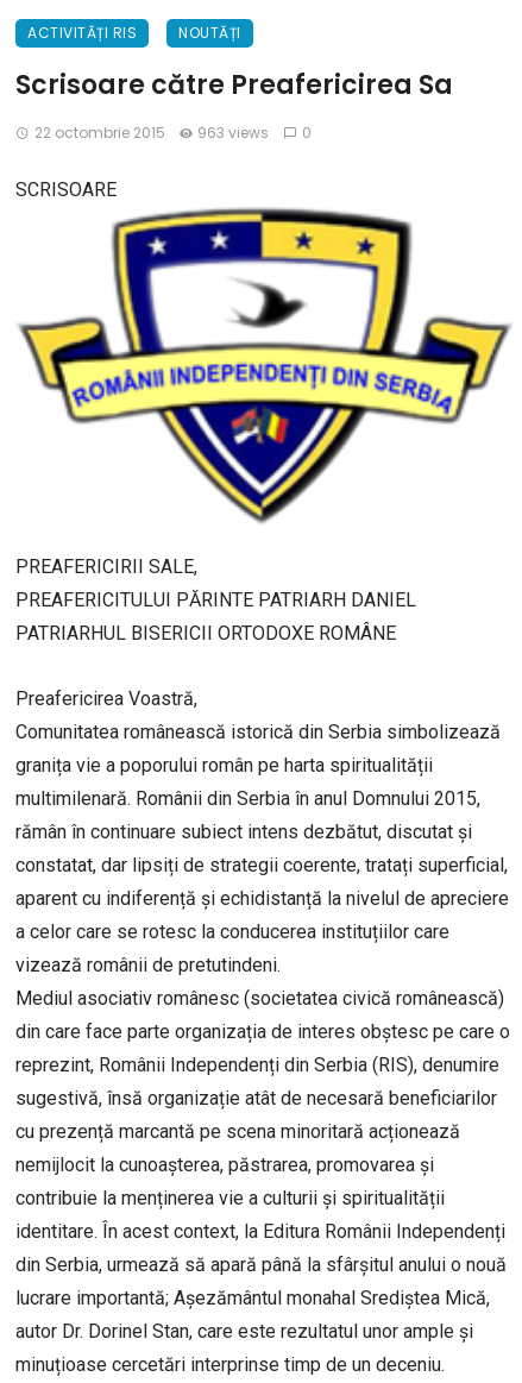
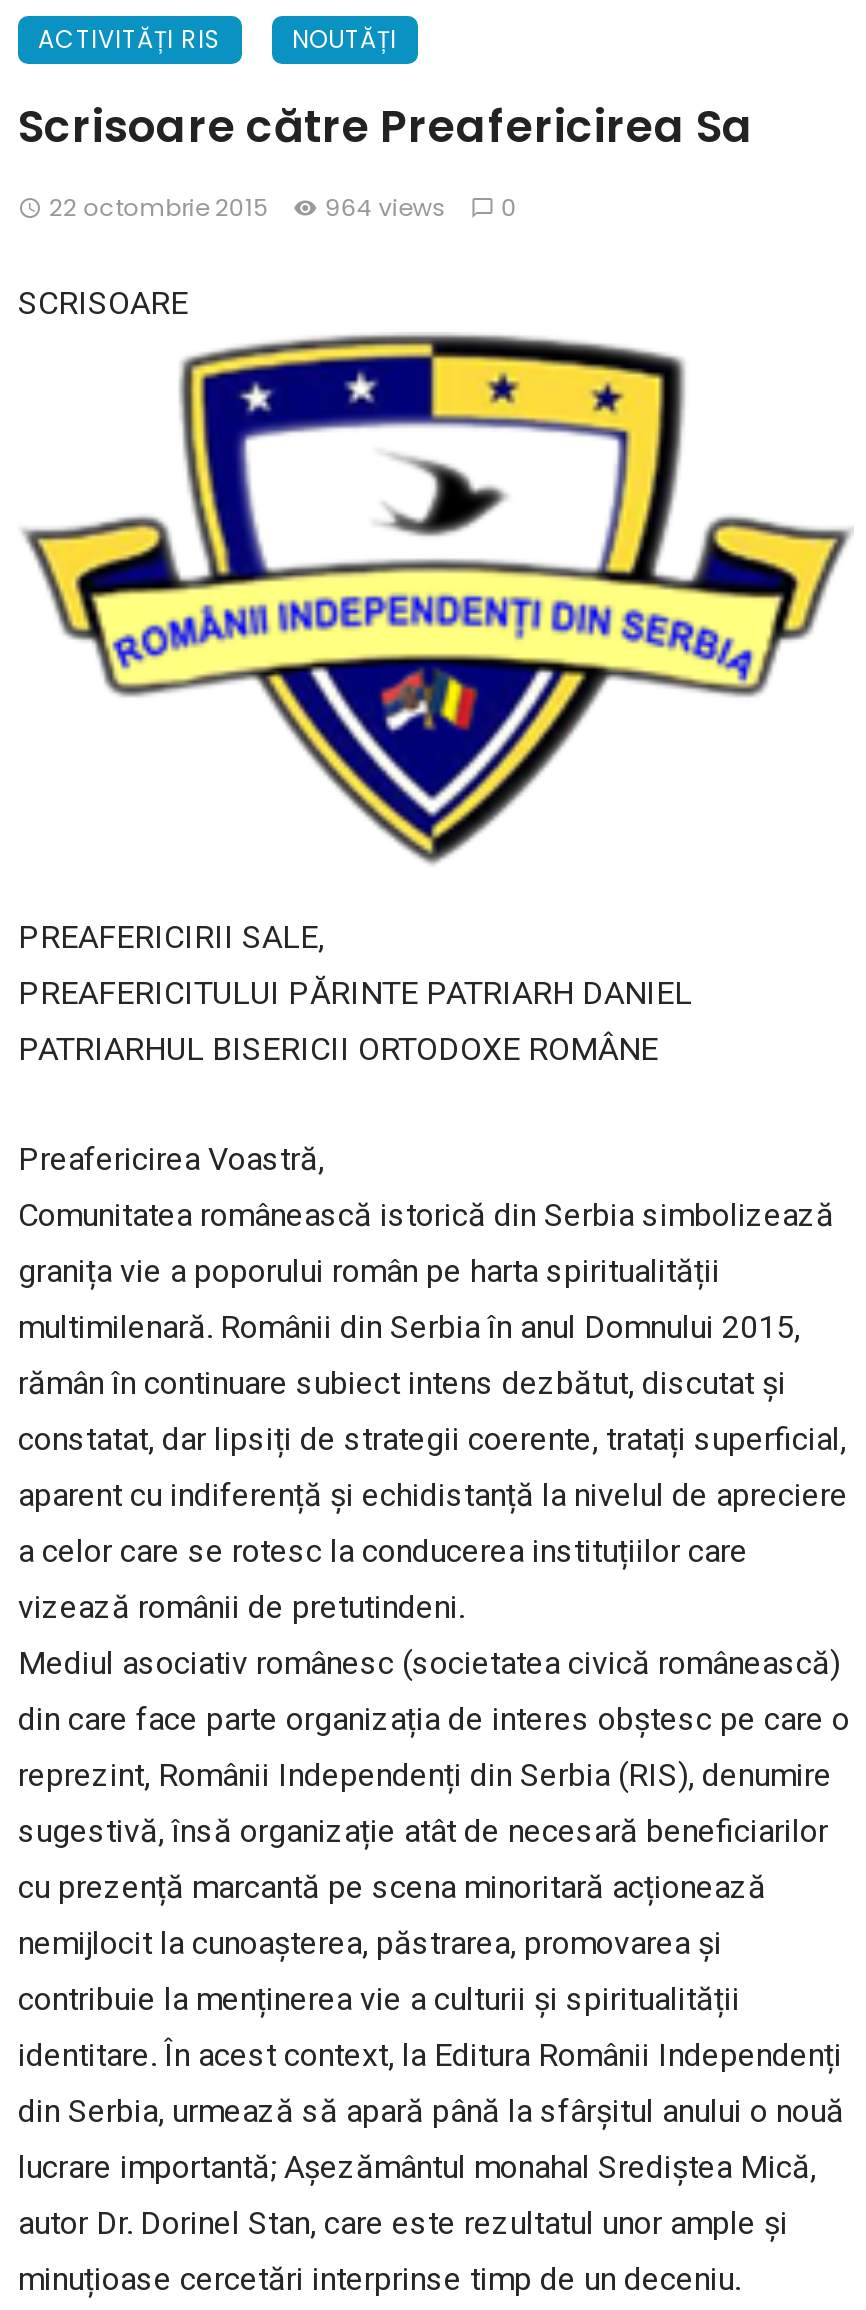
- 22 octombrie 2015 963 views 0
+ 22 octombrie 2015 964 views 0
